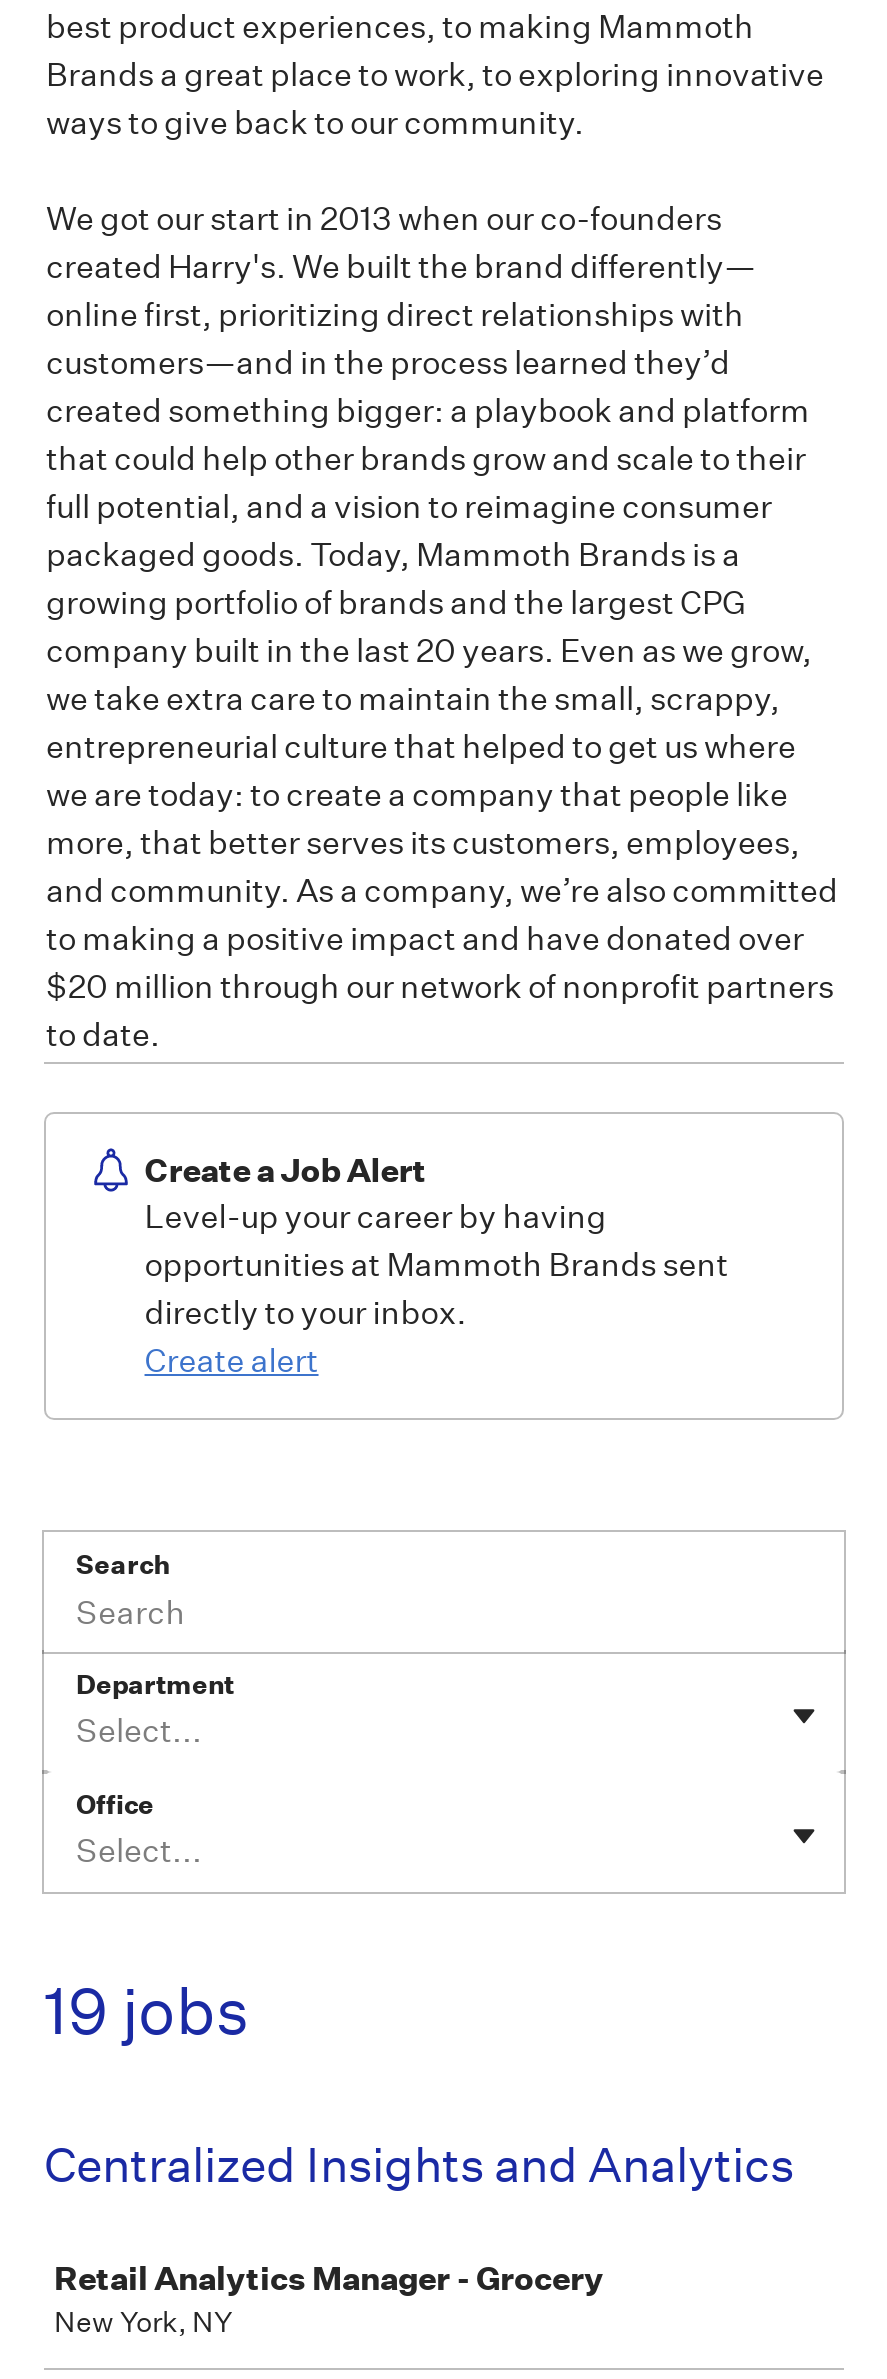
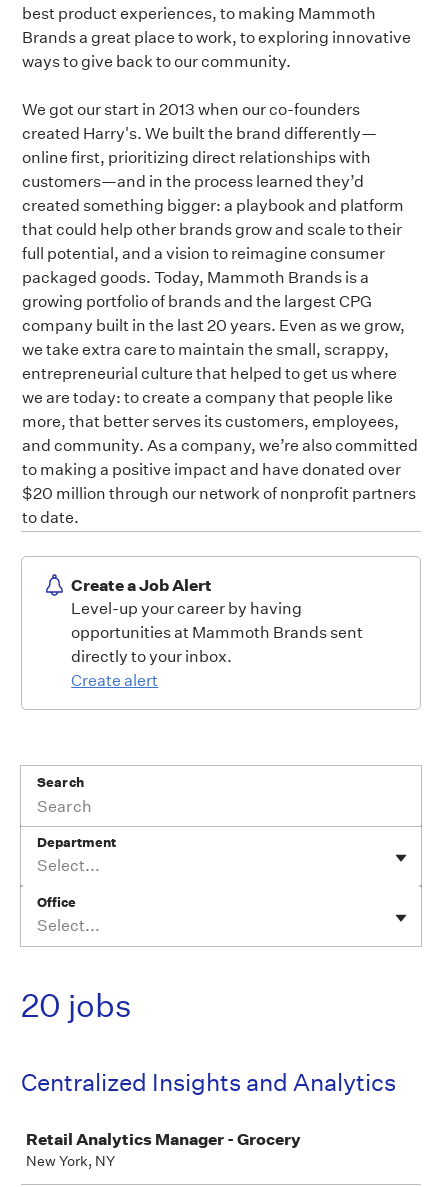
- 19 jobs
+ 20 jobs
